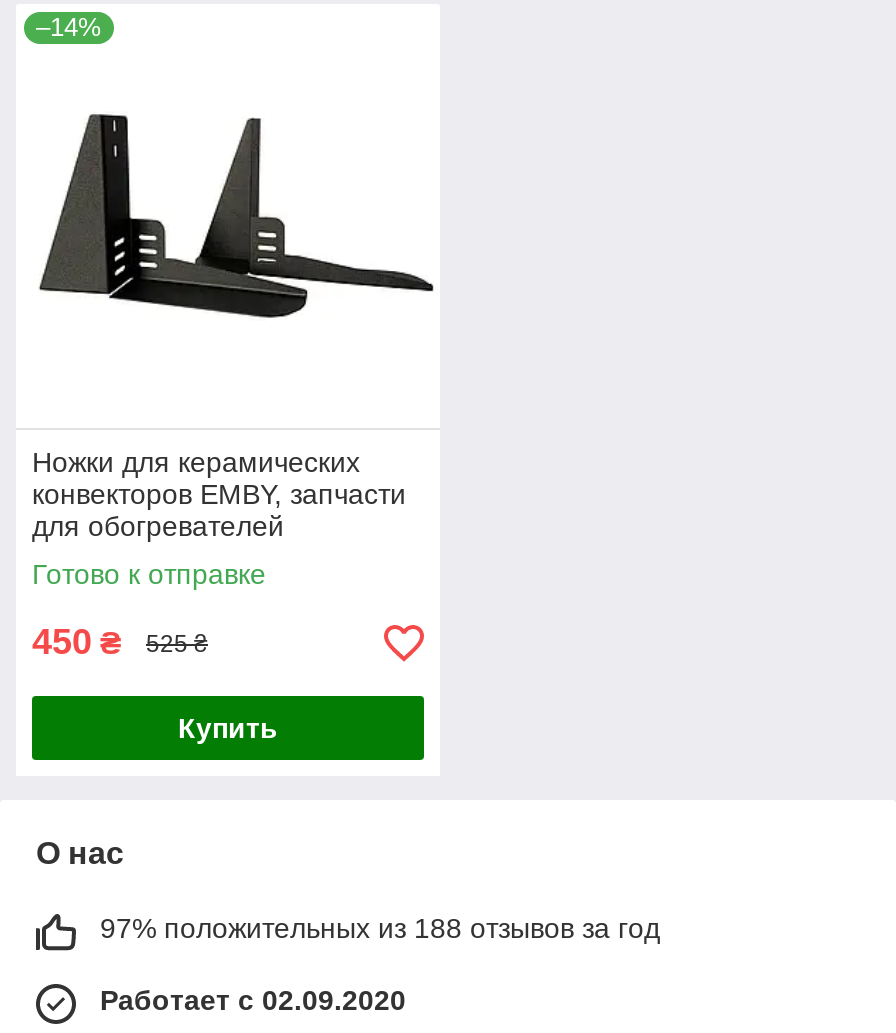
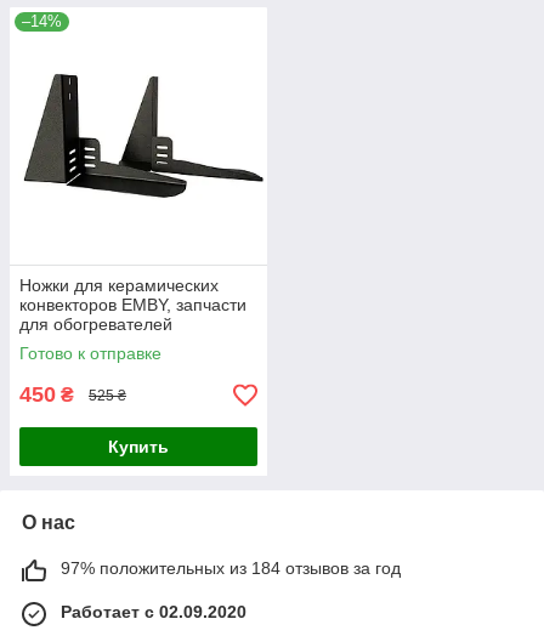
- 97% положительных из 188 отзывов за год
+ 97% положительных из 184 отзывов за год
